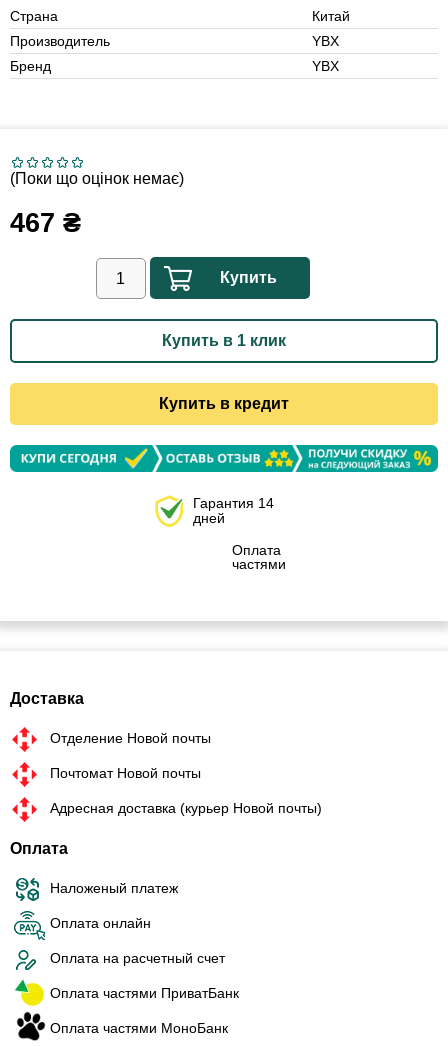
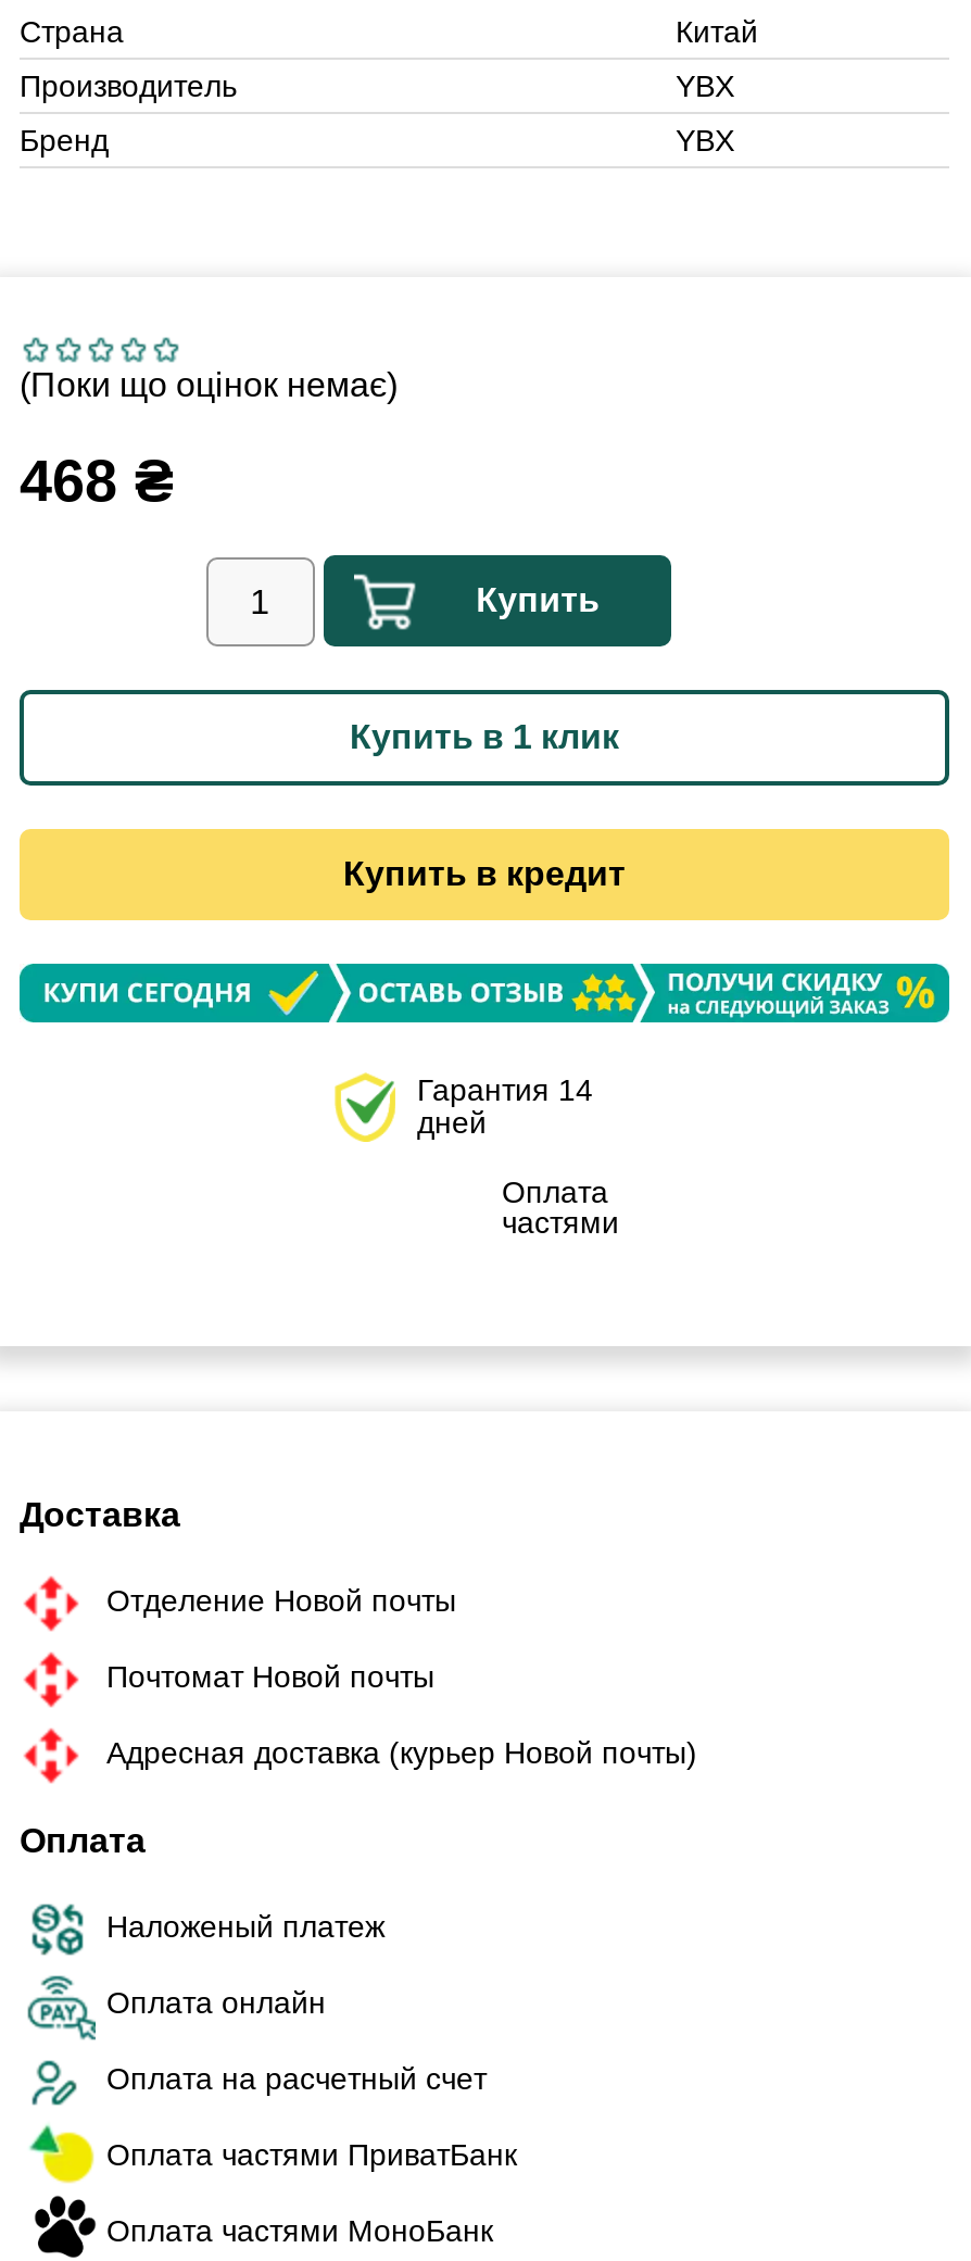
- 467 ₴
+ 468 ₴
